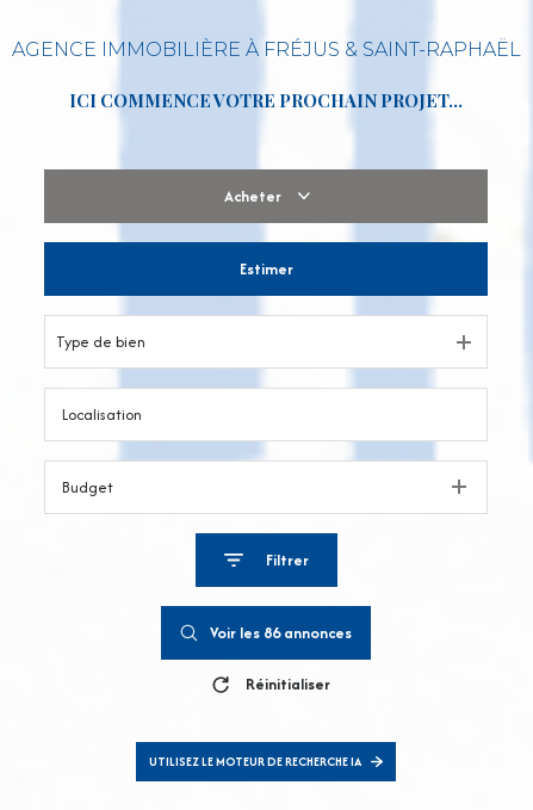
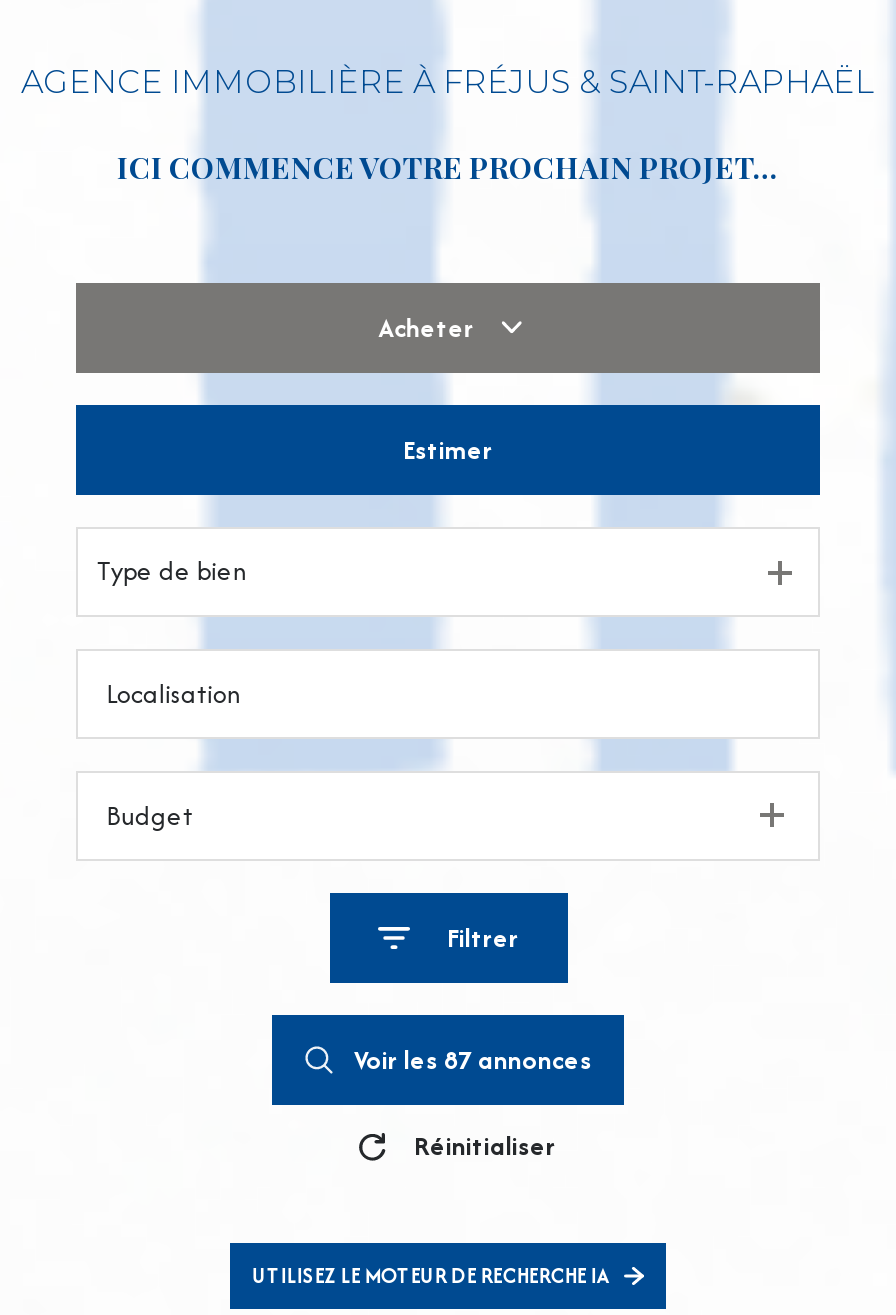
- Voir les 86 annonces
+ Voir les 87 annonces
